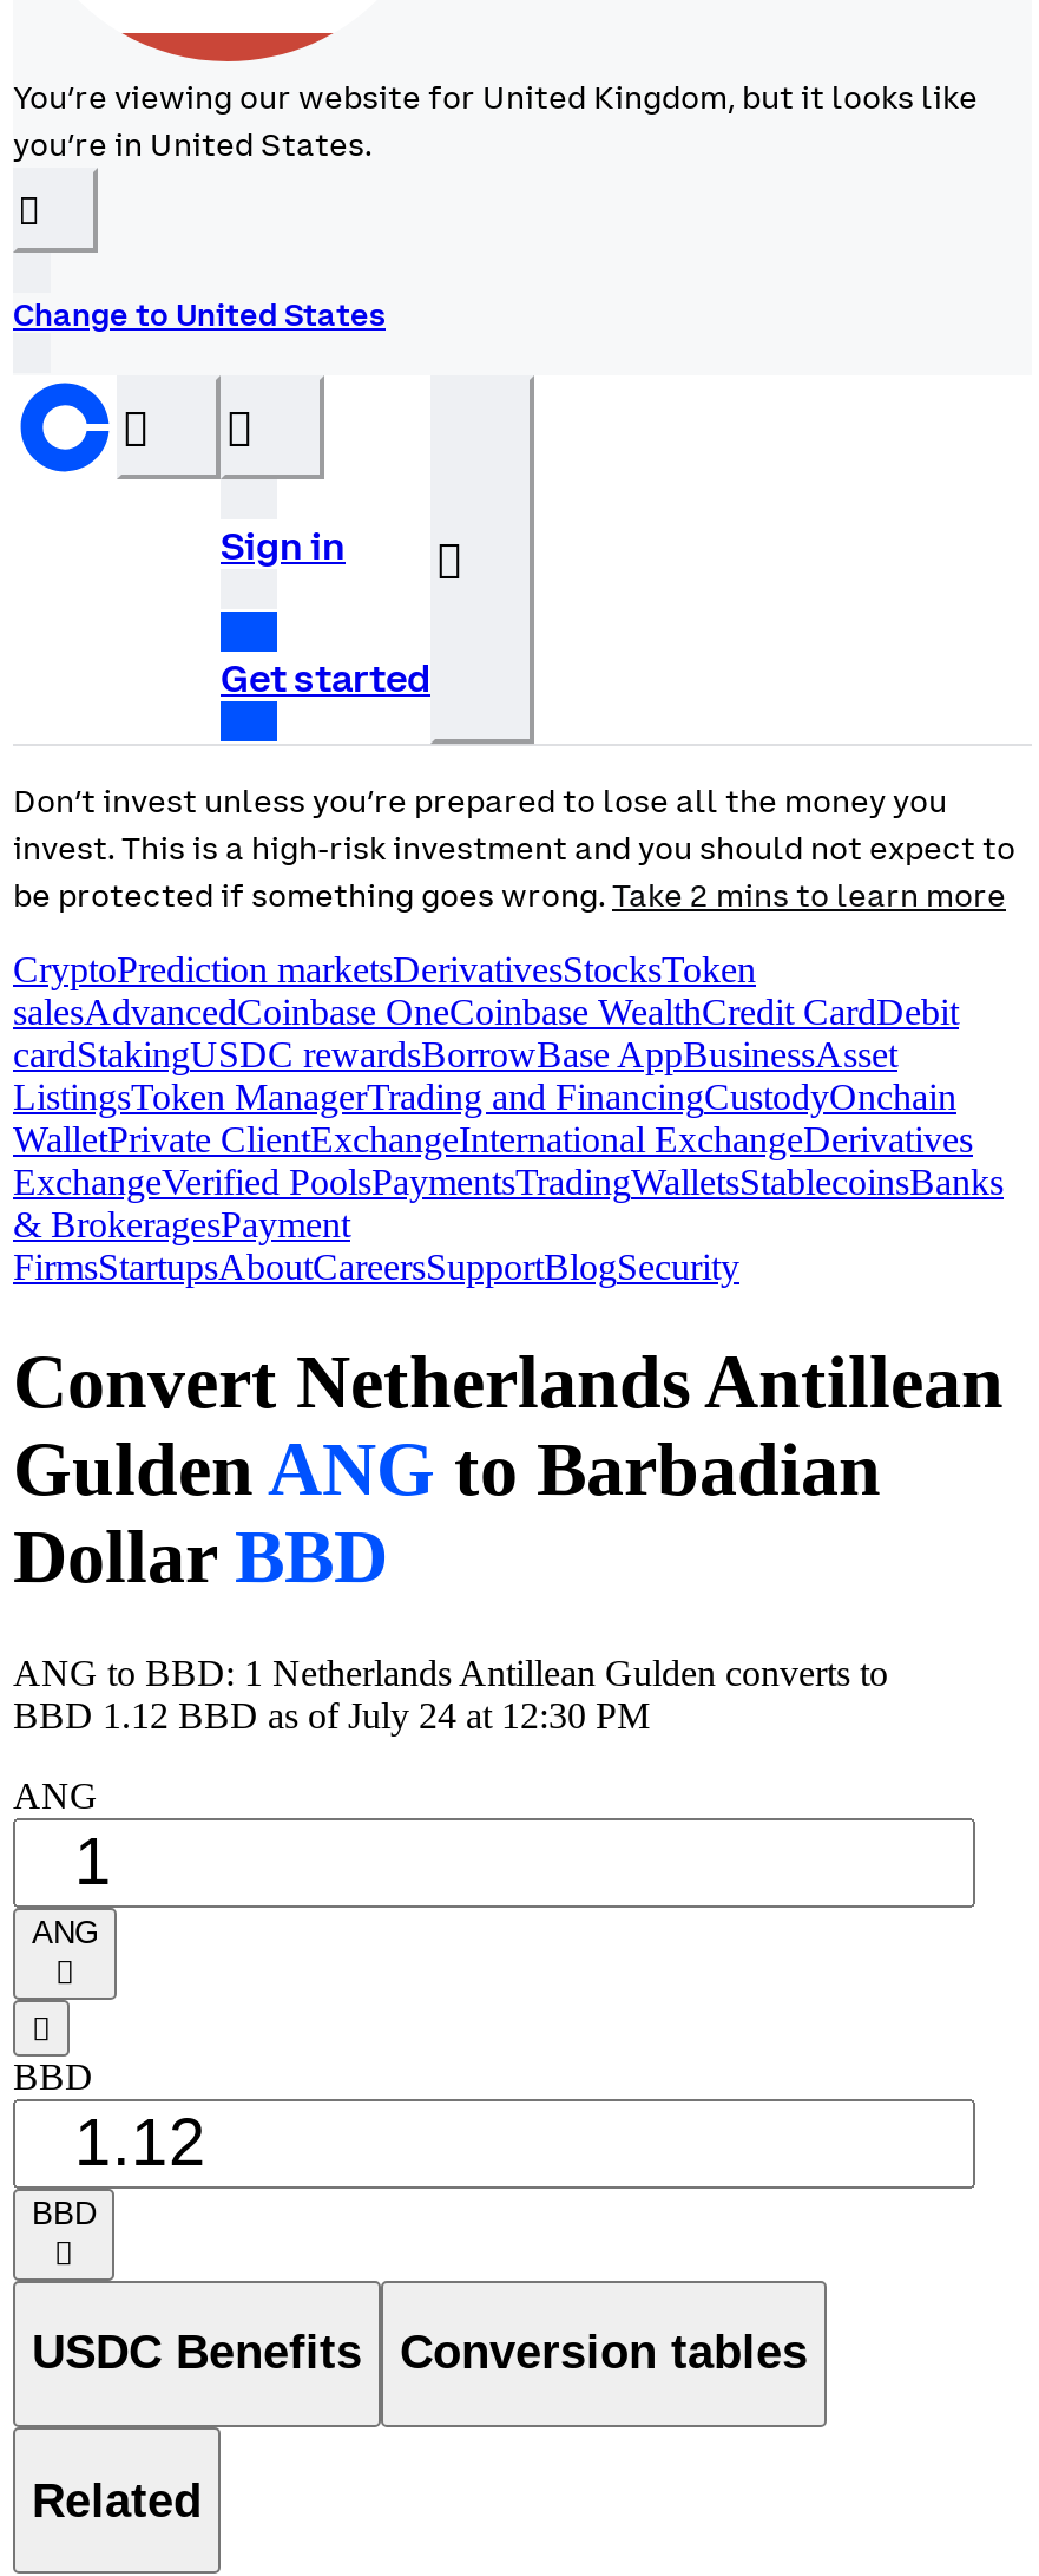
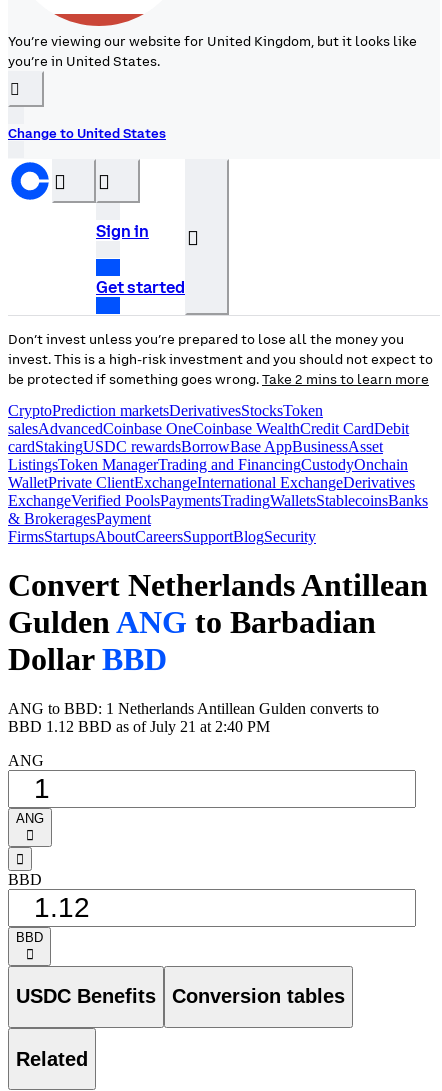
- BBD 1.12 BBD as of July 24 at 12:30 PM
+ BBD 1.12 BBD as of July 21 at 2:40 PM
